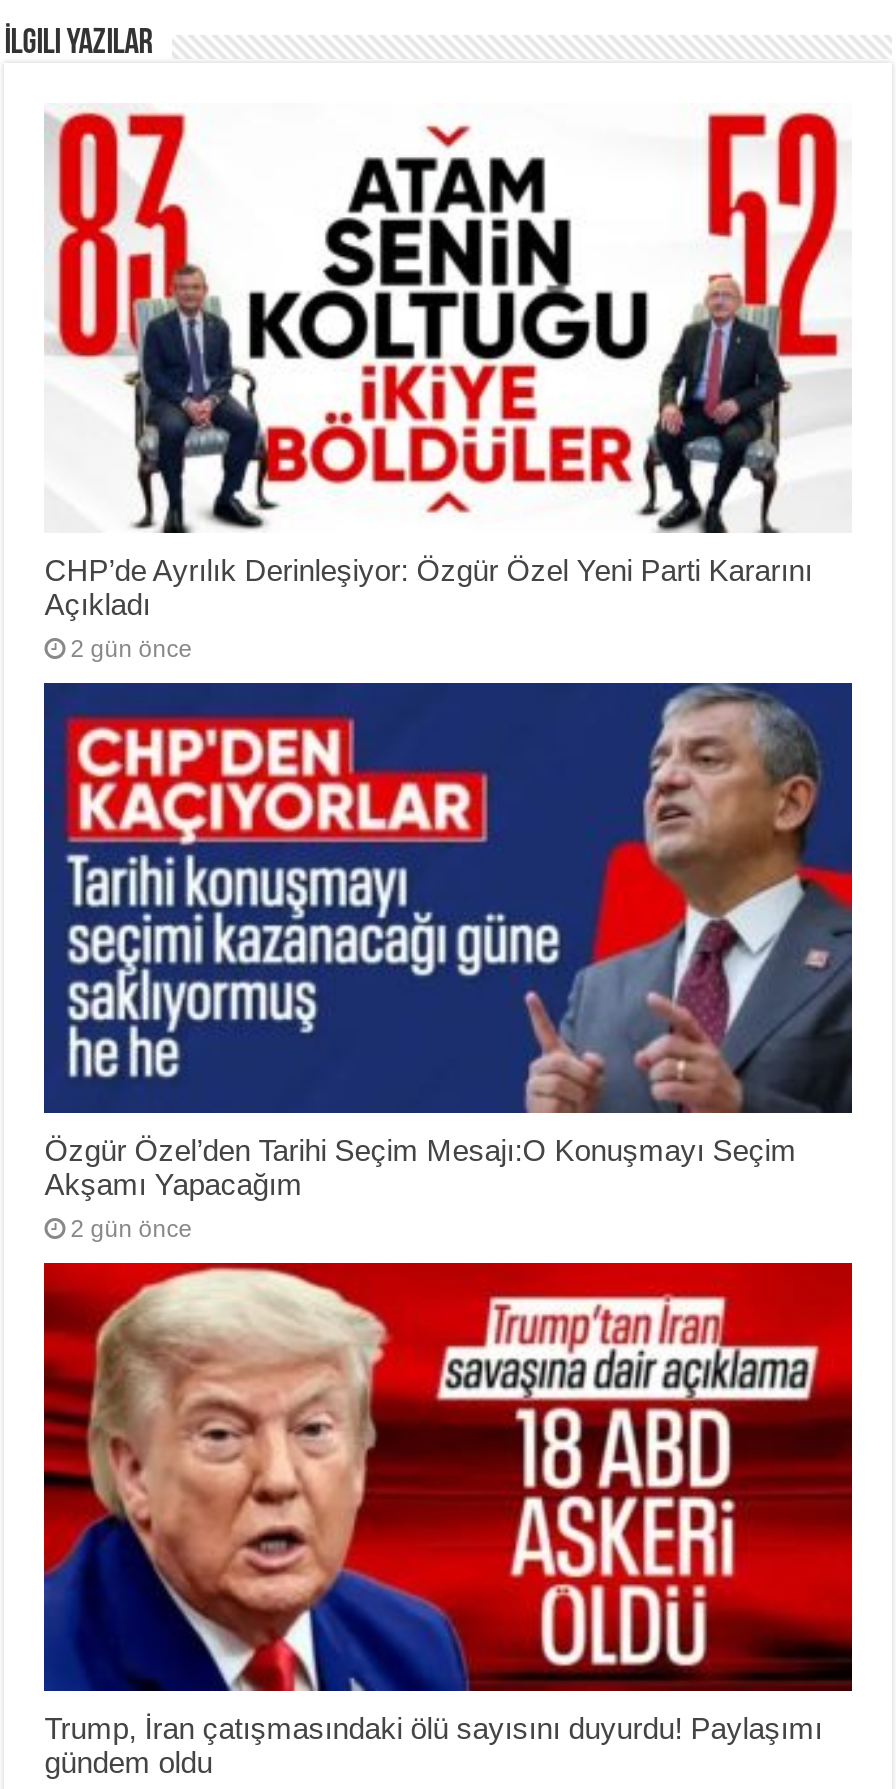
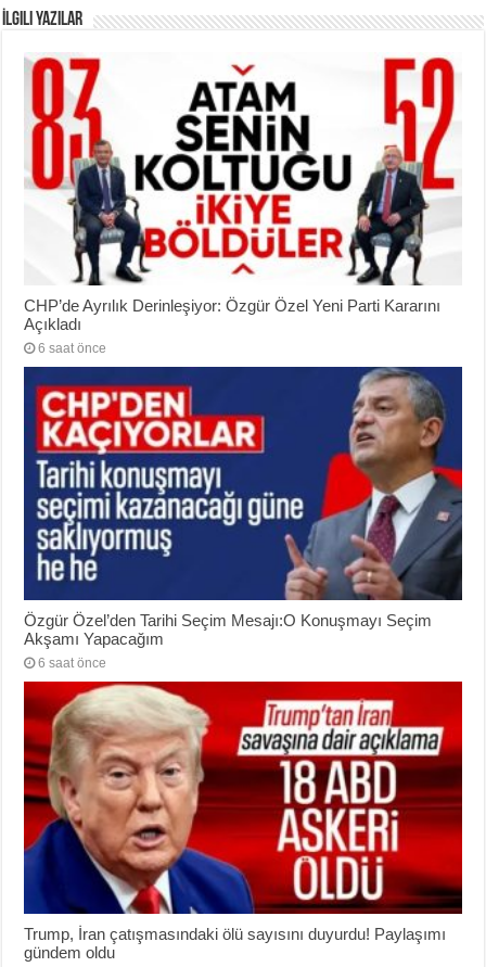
- 2 gün önce
+ 6 saat önce

- 2 gün önce
+ 6 saat önce
